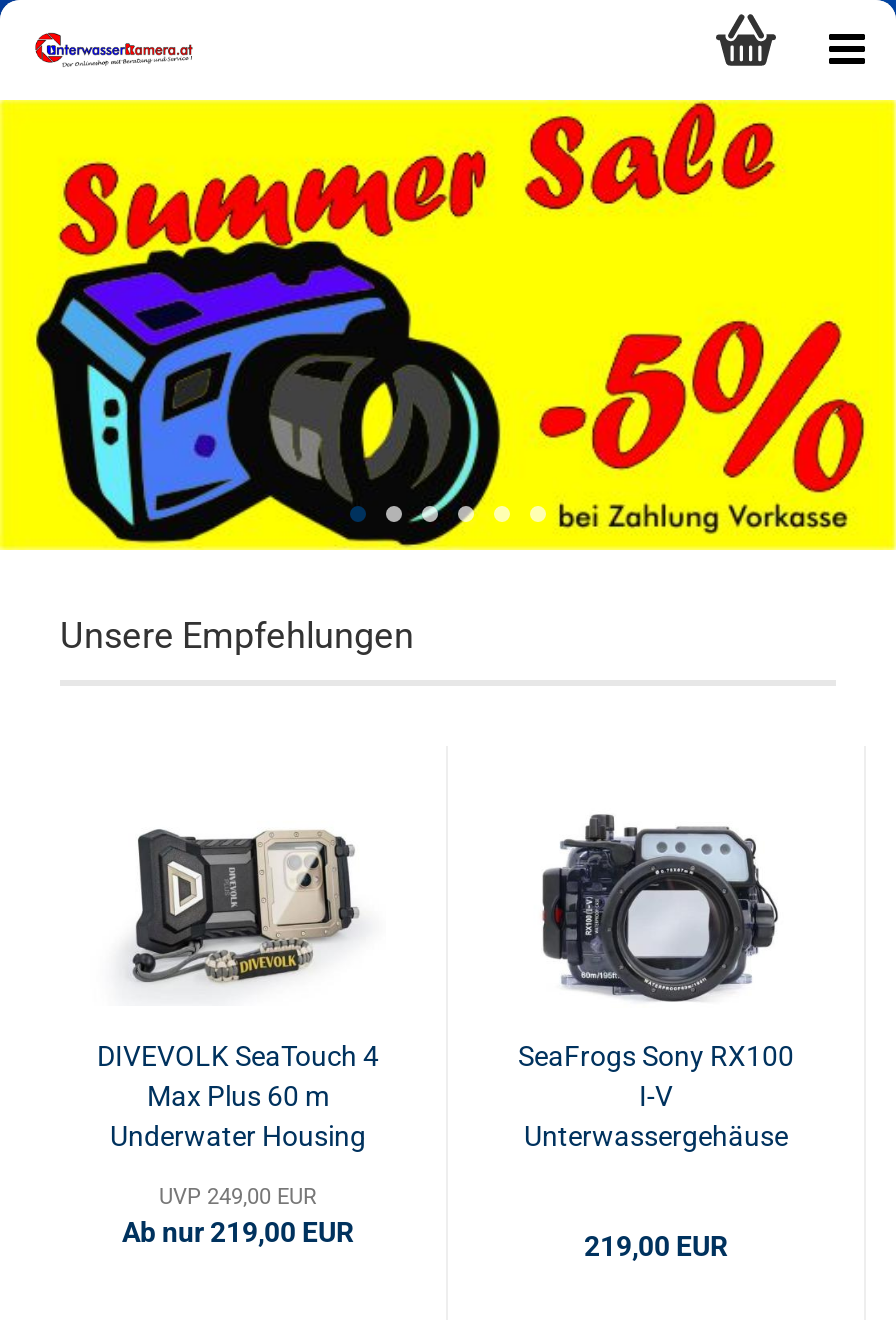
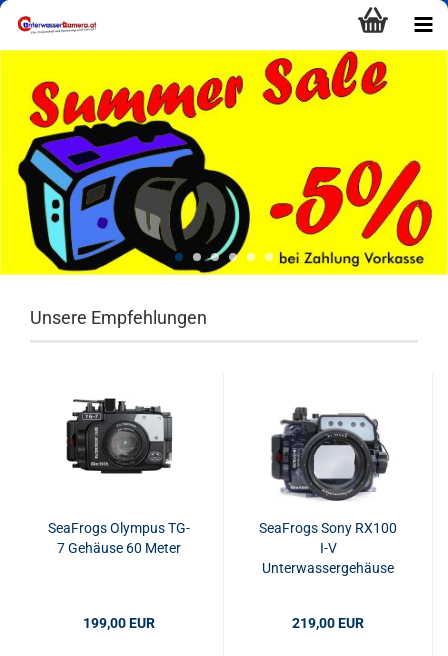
- [image]
- DIVEVOLK SeaTouch 4
- Max Plus 60 m
- Underwater Housing
+ [image]
+ SeaFrogs Olympus TG-
+ 7 Gehäuse 60 Meter

- UVP 249,00 EUR
- Ab nur 219,00 EUR
+ 199,00 EUR
